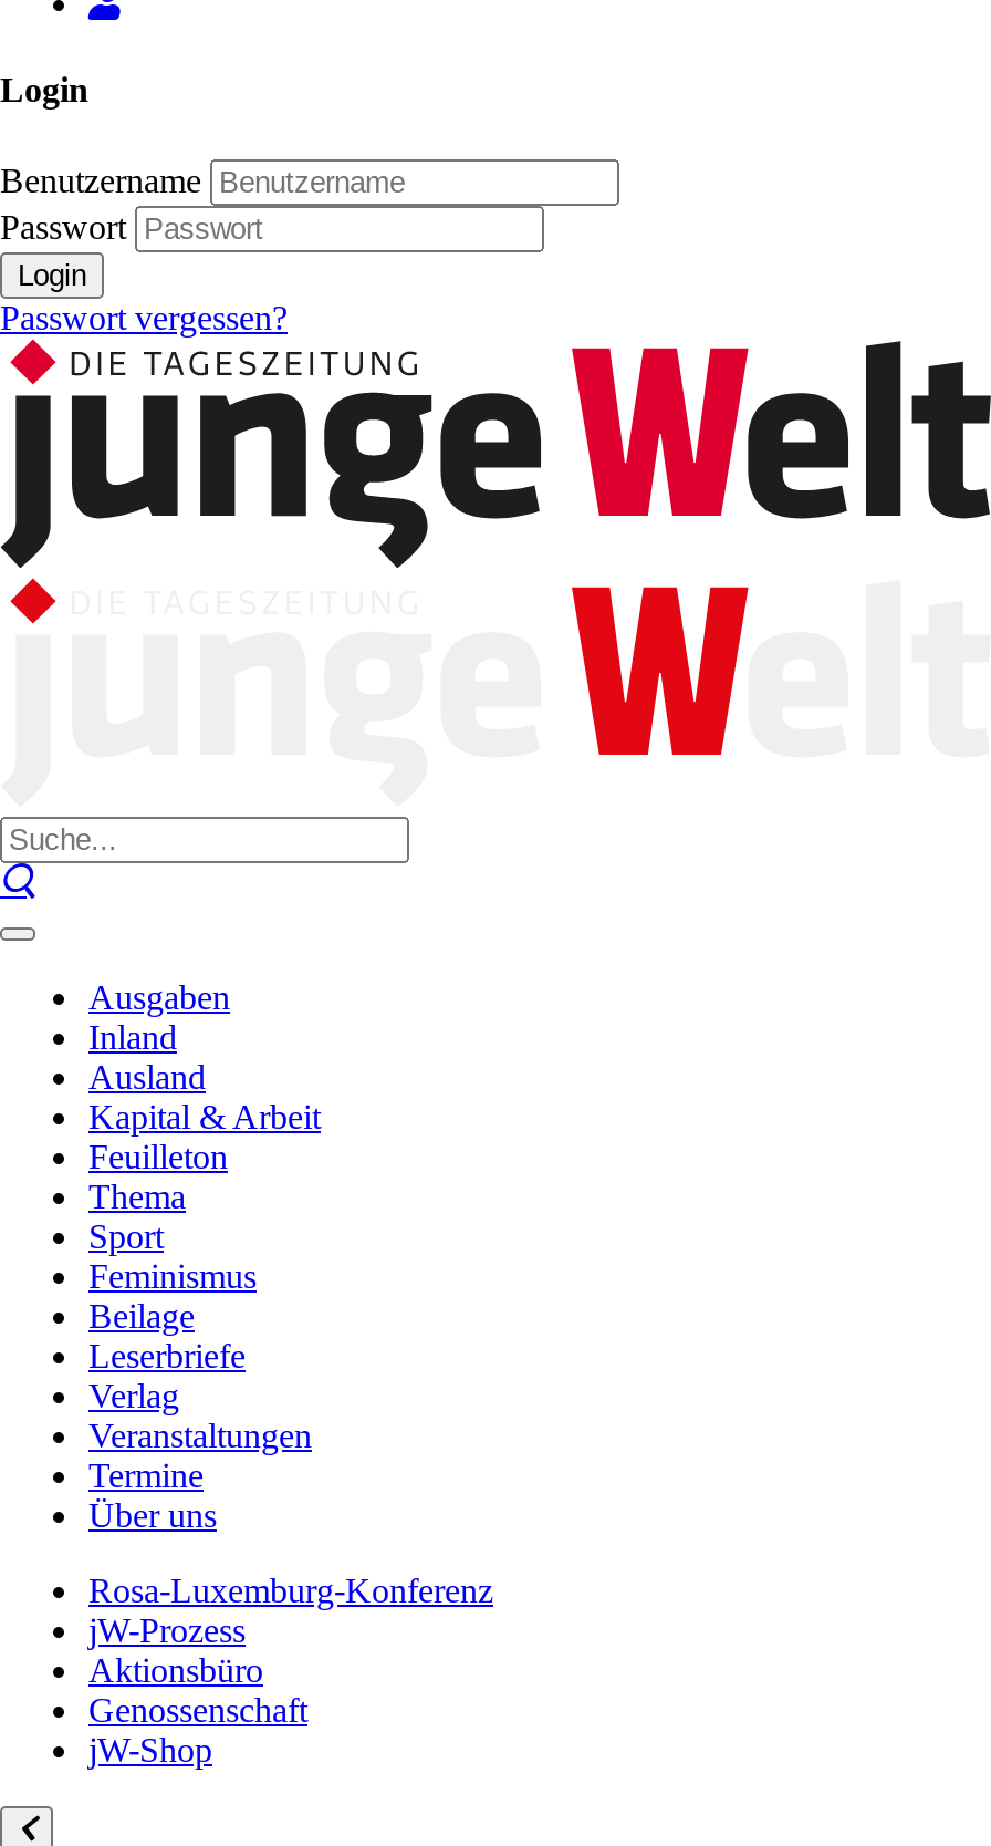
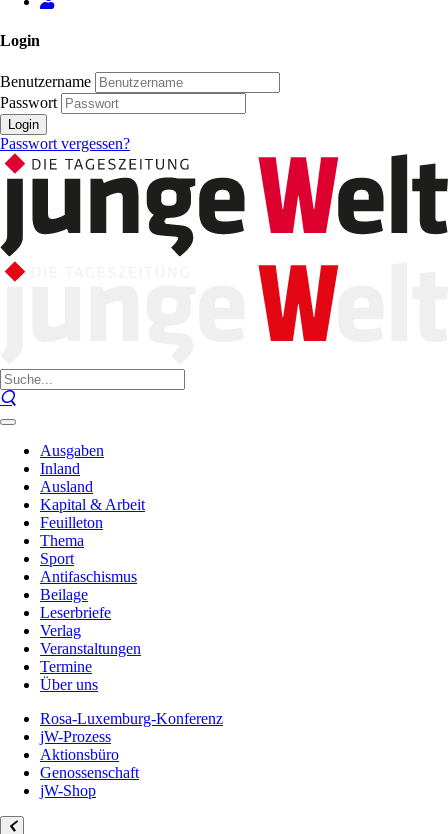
- Feminismus
+ Antifaschismus
